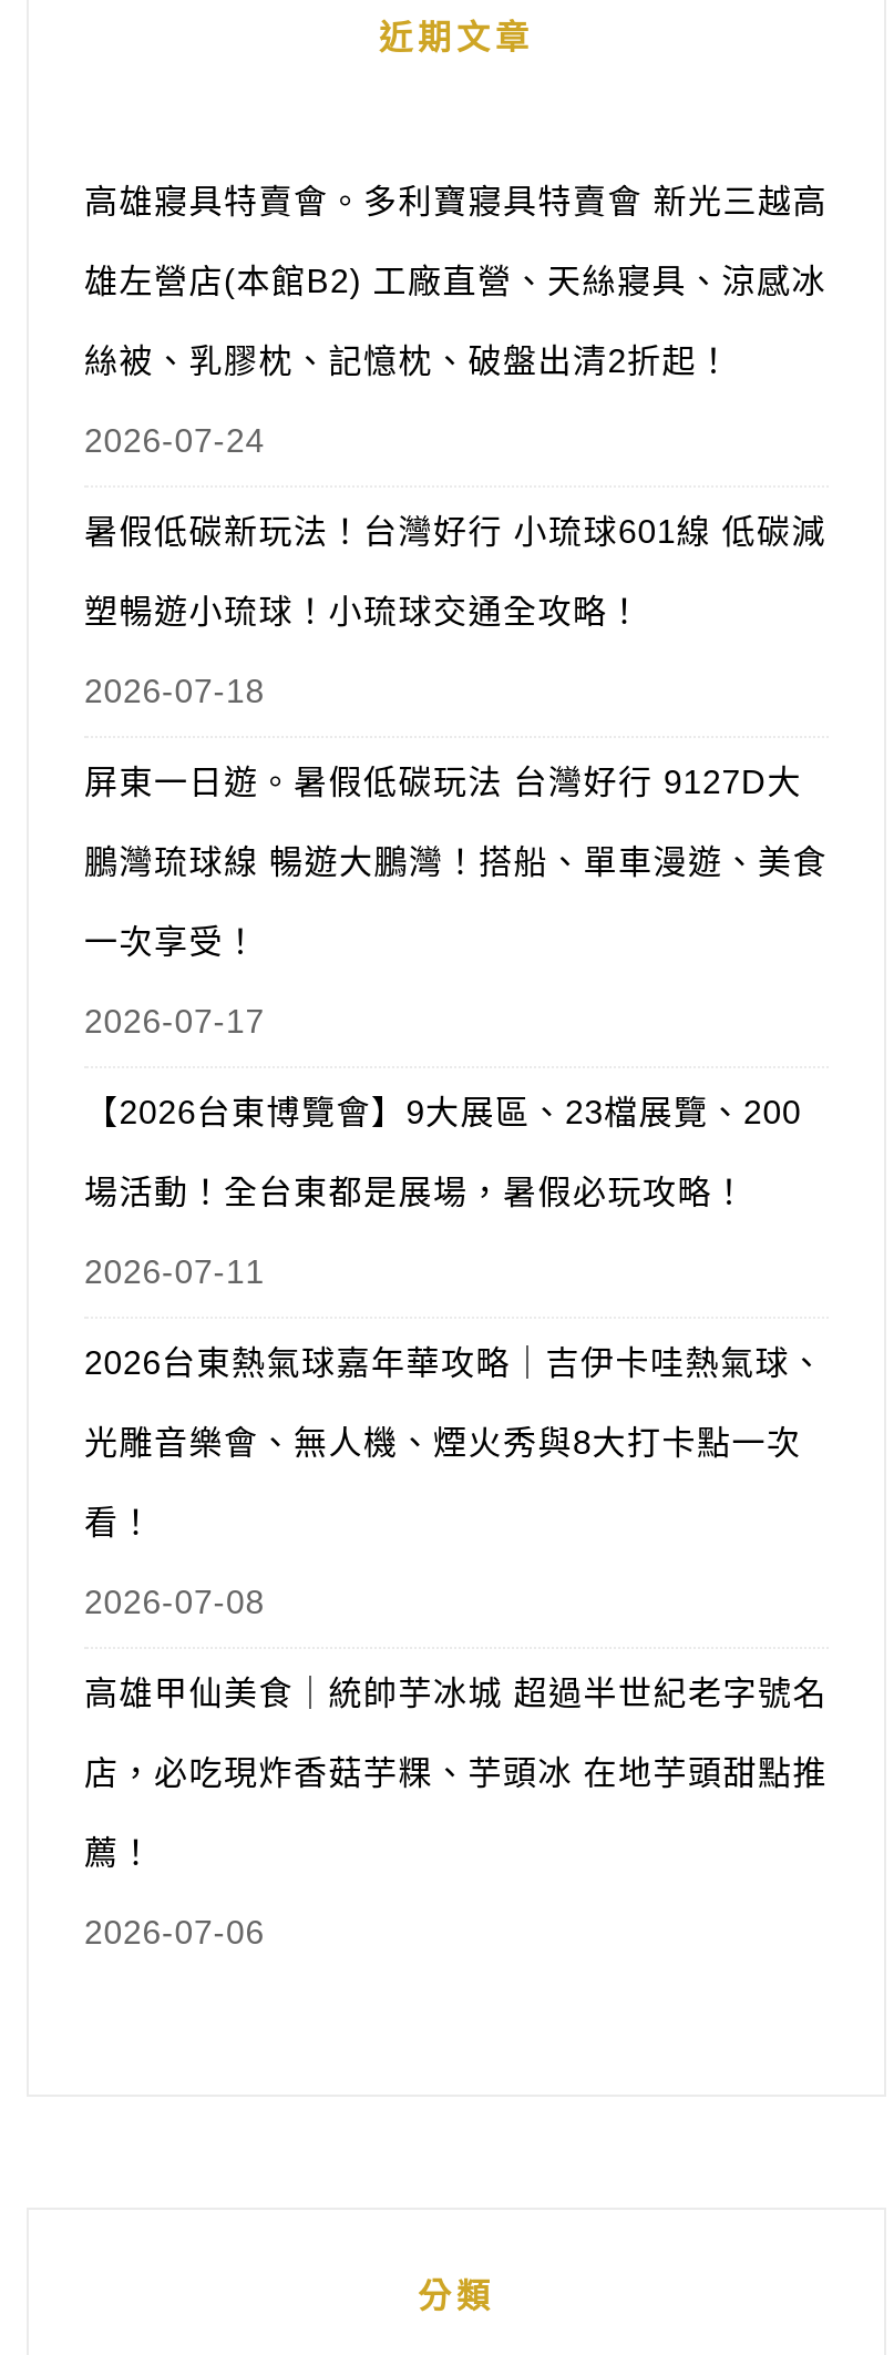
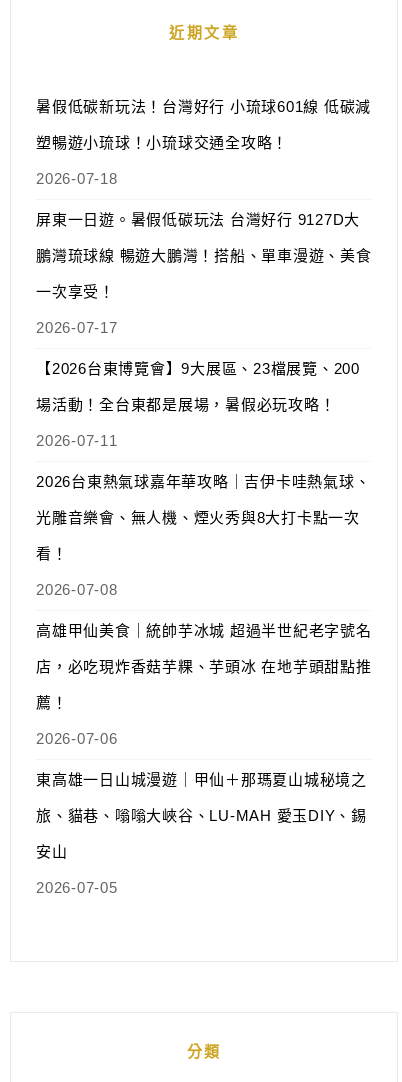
- 高雄寢具特賣會。多利寶寢具特賣會 新光三越高
- 雄左營店(本館B2) 工廠直營、天絲寢具、涼感冰
- 絲被、乳膠枕、記憶枕、破盤出清2折起！
- 2026-07-24

moved up: 暑假低碳新玩法！台灣好行 小琉球601線 低碳減 | 塑暢遊小琉球！小琉球交通全攻略！ | 2026-07-18 | ... | 薦！ | 2026-07-06

+ 東高雄一日山城漫遊｜甲仙＋那瑪夏山城秘境之
+ 旅、貓巷、嗡嗡大峽谷、LU-MAH 愛玉DIY、錫
+ 安山
+ 2026-07-05
